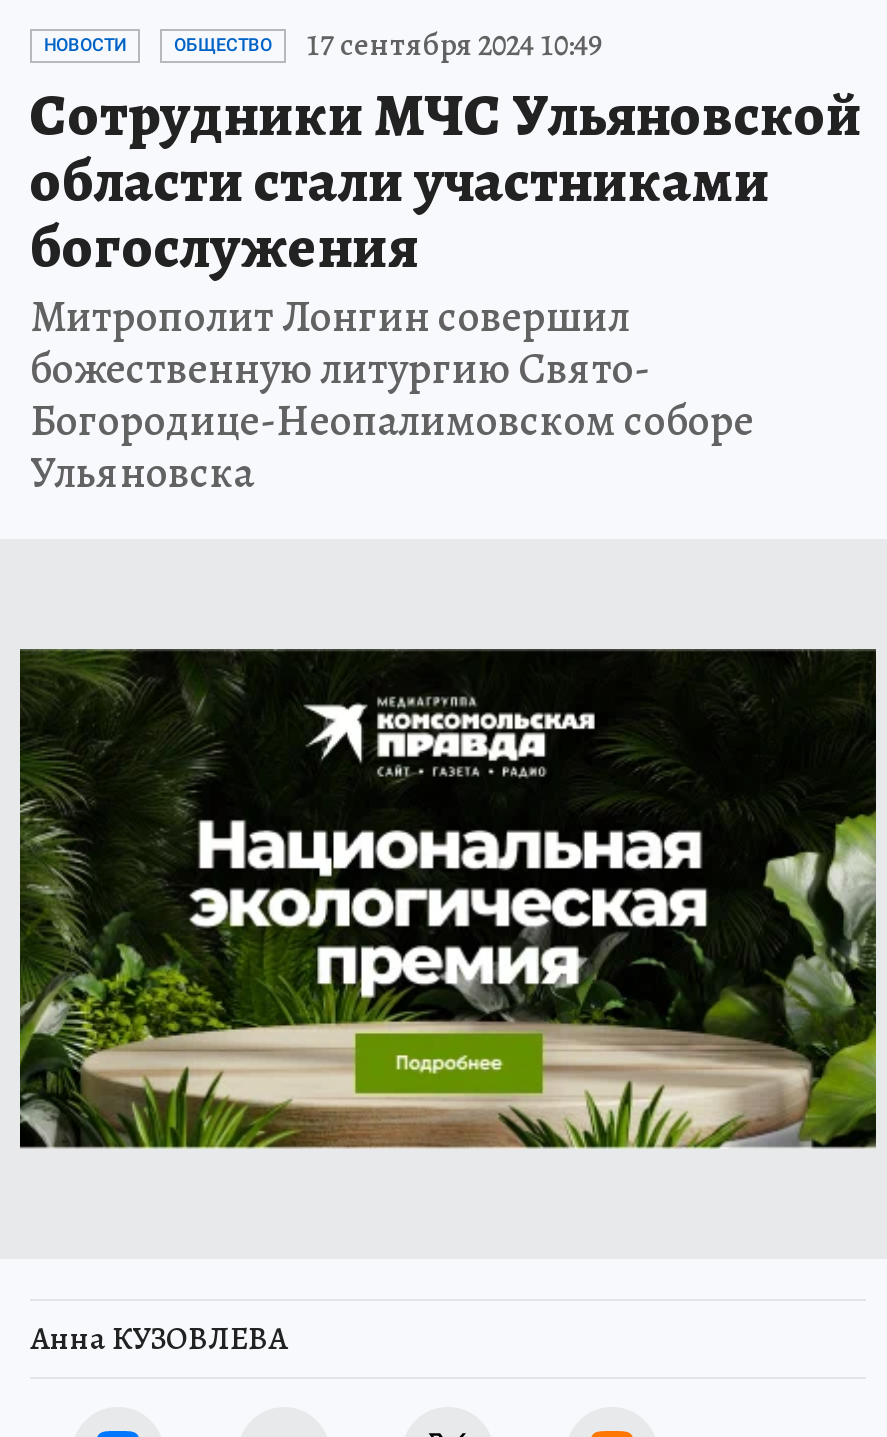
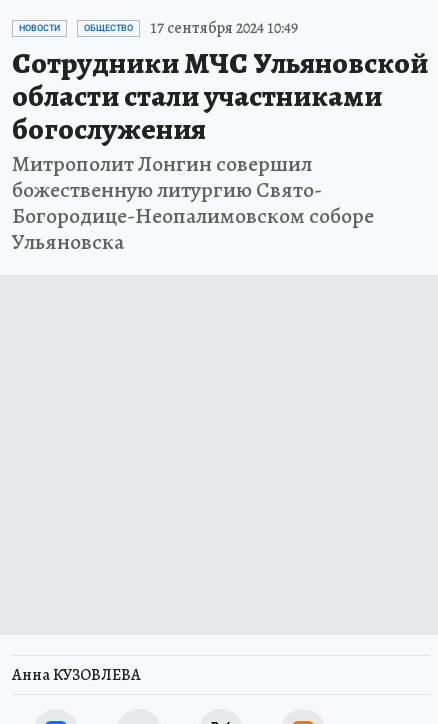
- [image]
